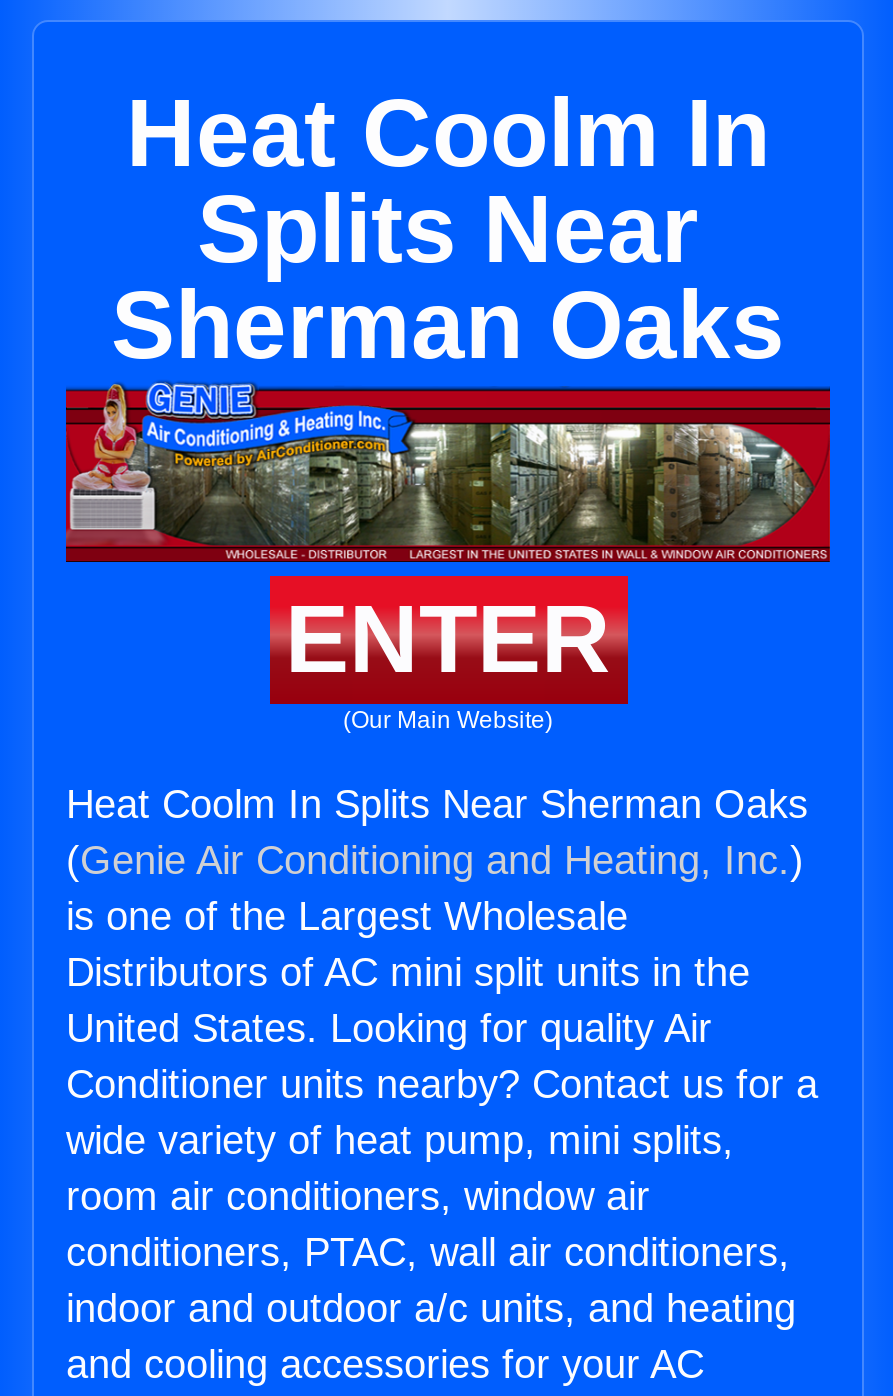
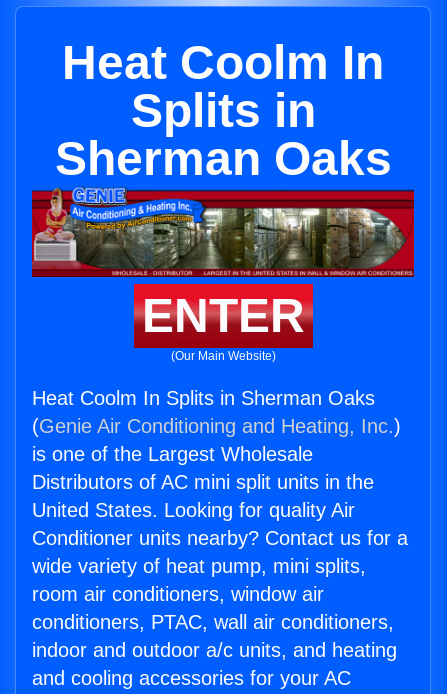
- Splits Near
+ Splits in

- Heat Coolm In Splits Near Sherman Oaks
+ Heat Coolm In Splits in Sherman Oaks
